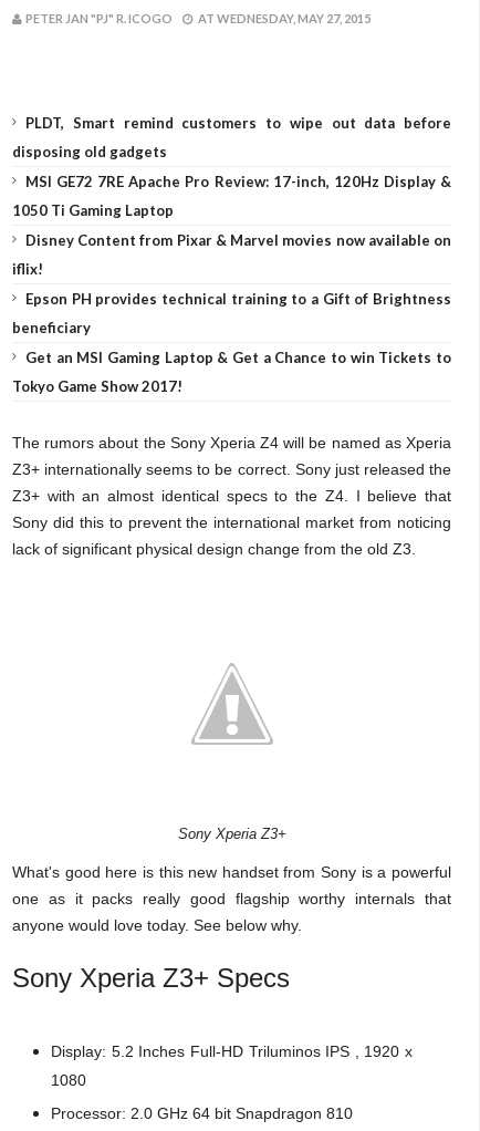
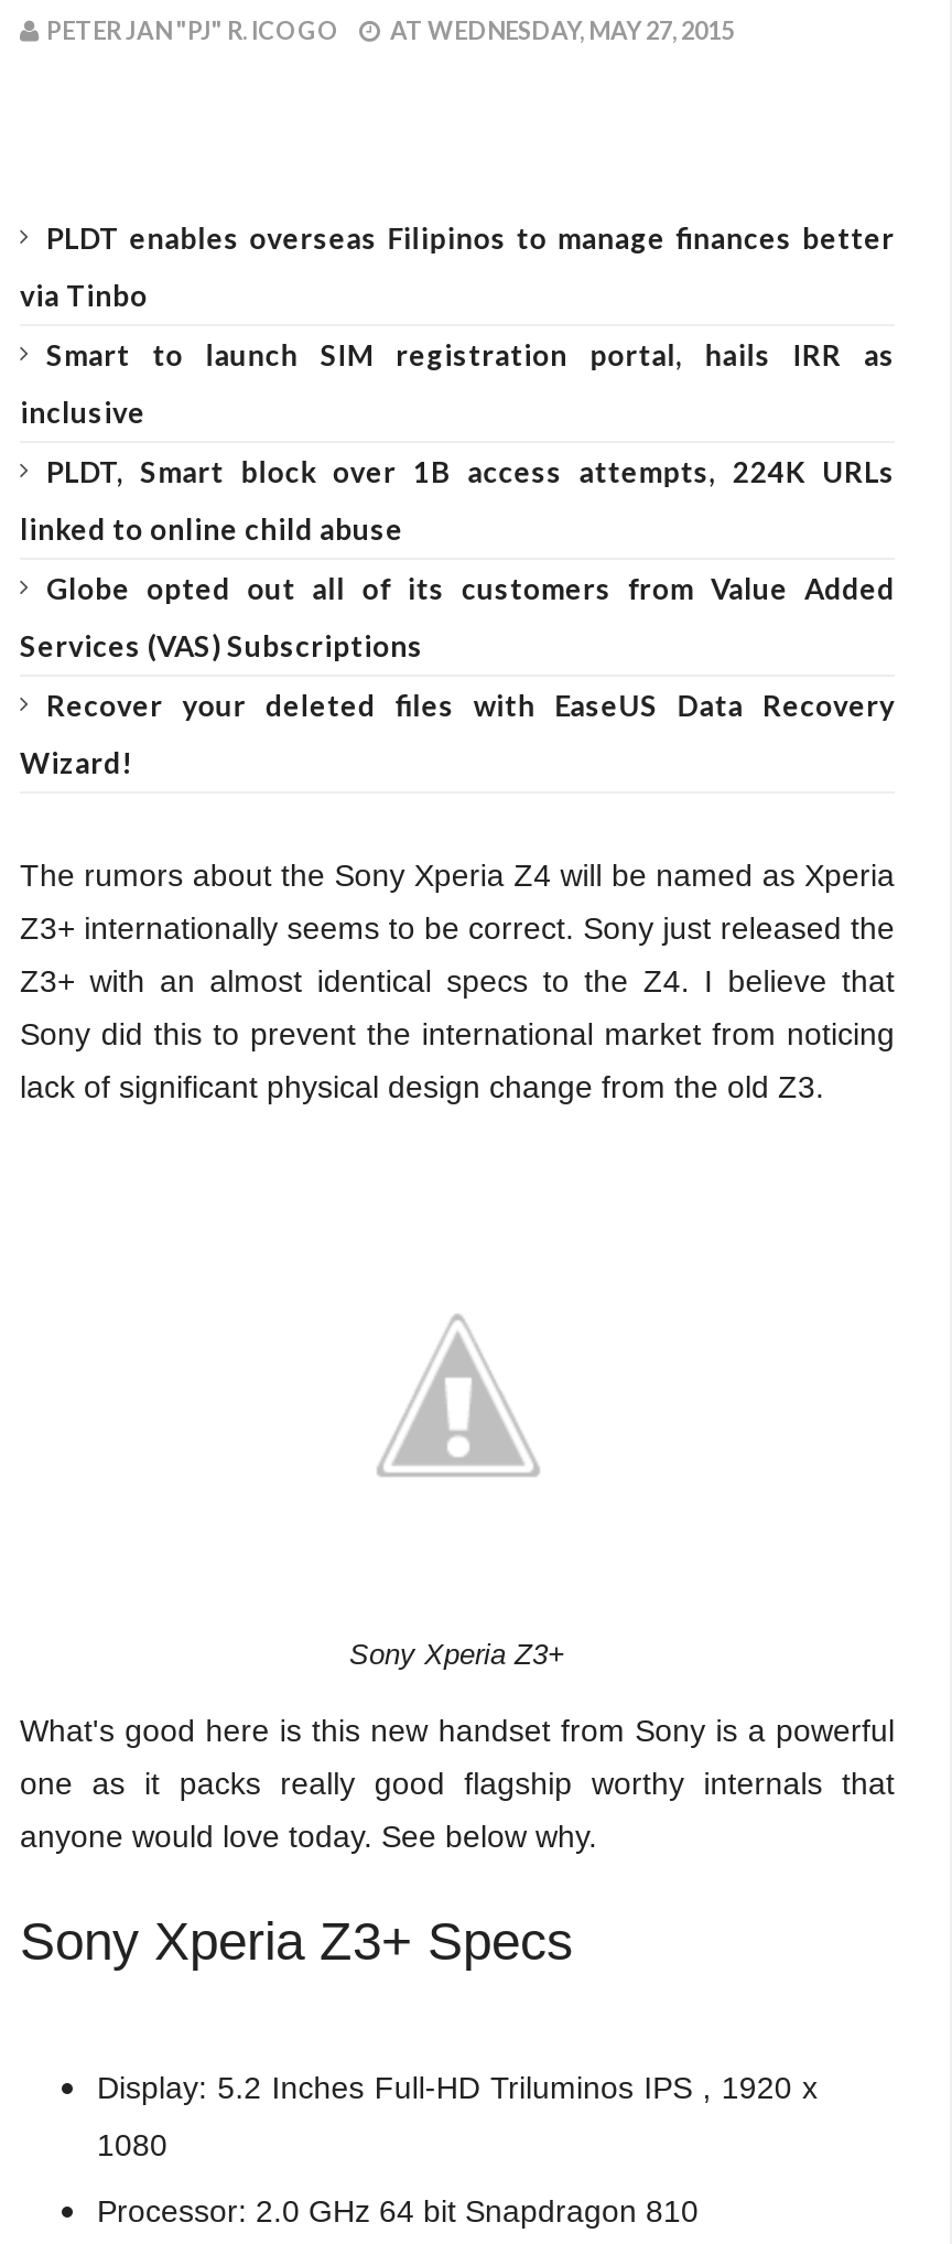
- PLDT, Smart remind customers to wipe out data before
+ PLDT enables overseas Filipinos to manage finances better

- disposing old gadgets
+ via Tinbo

- MSI GE72 7RE Apache Pro Review: 17-inch, 120Hz Display &
+ Smart to launch SIM registration portal, hails IRR as

- 1050 Ti Gaming Laptop
+ inclusive

- Disney Content from Pixar & Marvel movies now available on
+ PLDT, Smart block over 1B access attempts, 224K URLs

- iflix!
+ linked to online child abuse

- Epson PH provides technical training to a Gift of Brightness
+ Globe opted out all of its customers from Value Added

- beneficiary
+ Services (VAS) Subscriptions

- Get an MSI Gaming Laptop & Get a Chance to win Tickets to
+ Recover your deleted files with EaseUS Data Recovery

- Tokyo Game Show 2017!
+ Wizard!
